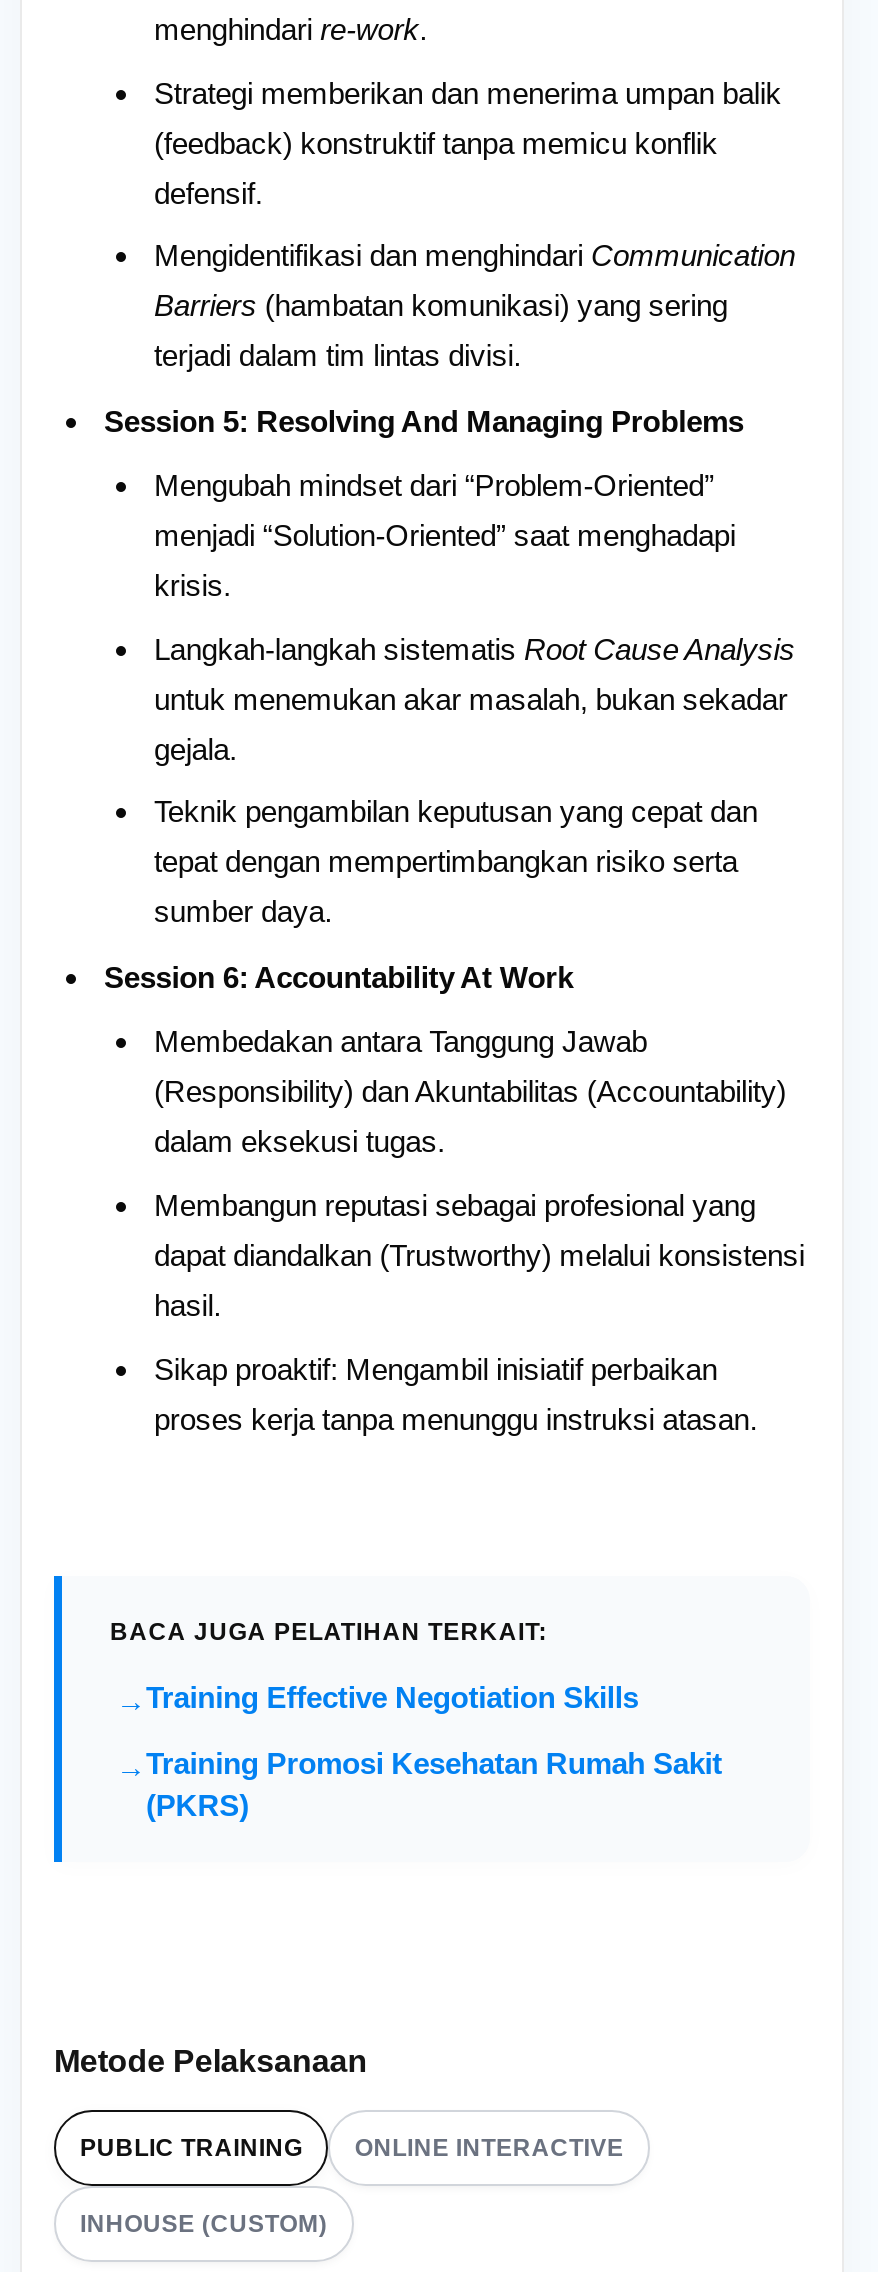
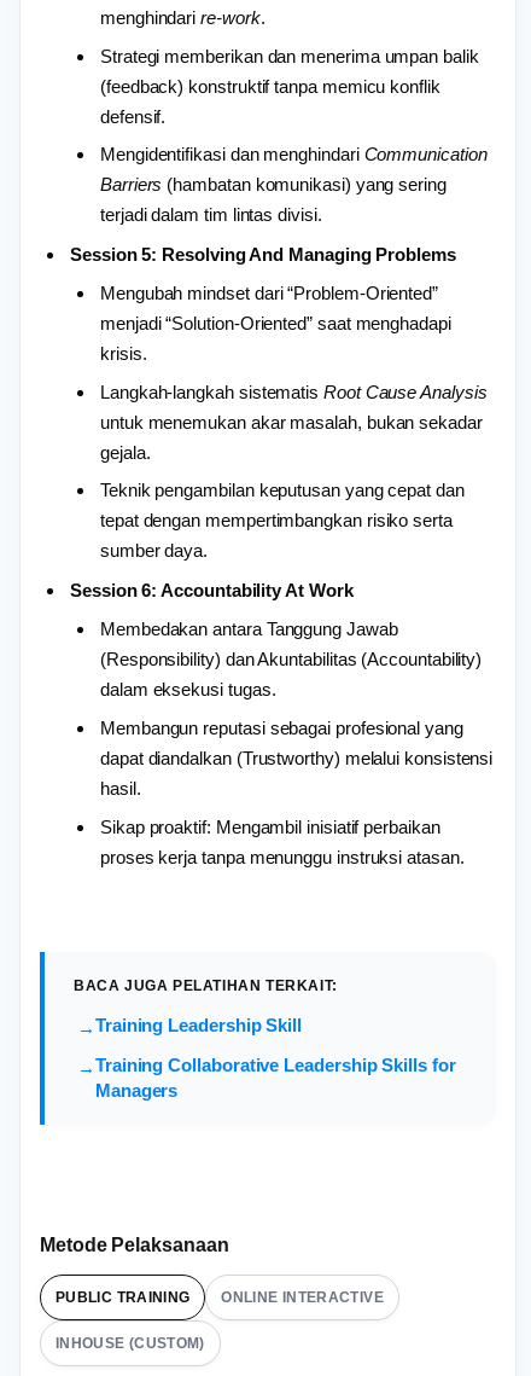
- Training Effective Negotiation Skills
+ Training Leadership Skill

- Training Promosi Kesehatan Rumah Sakit
- (PKRS)
+ Training Collaborative Leadership Skills for
+ Managers
